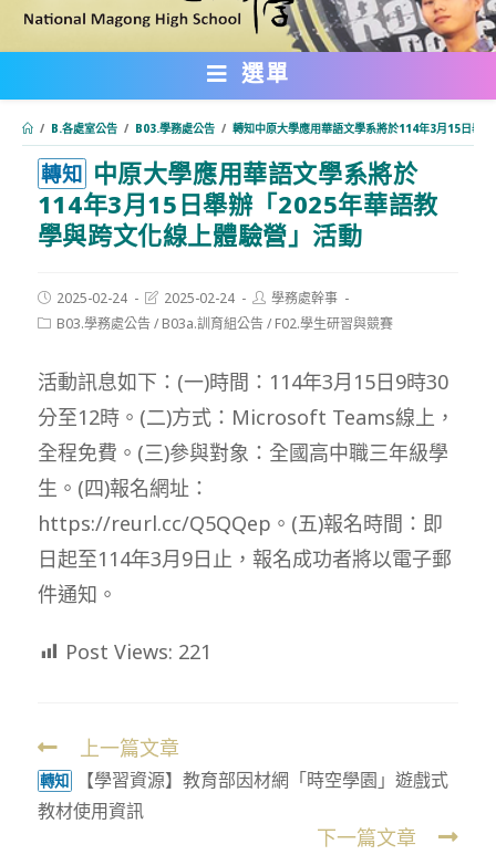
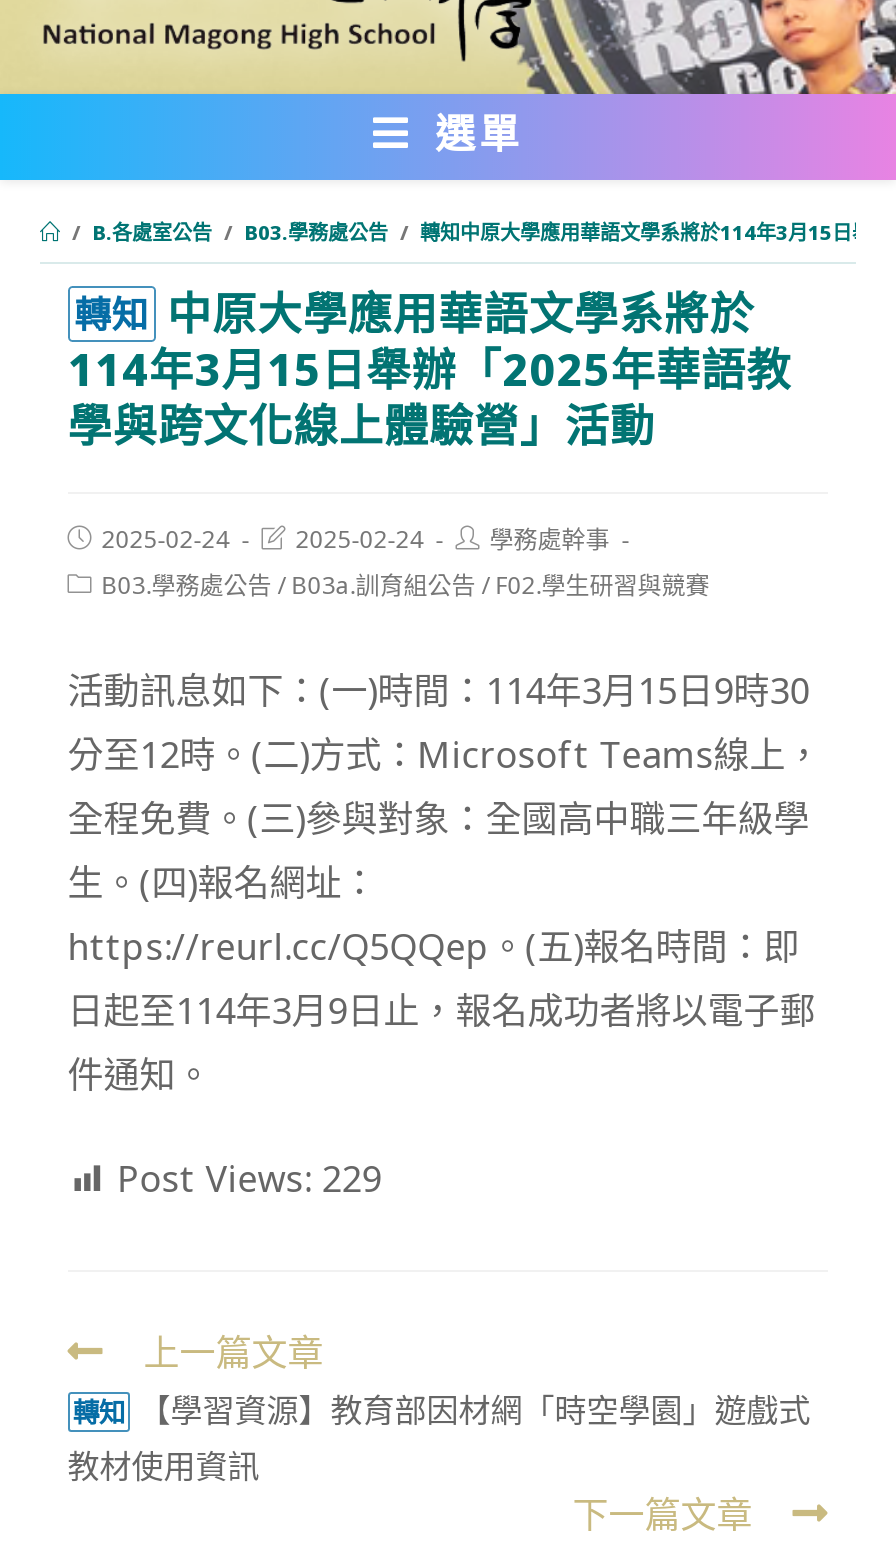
- Post Views: 221
+ Post Views: 229
